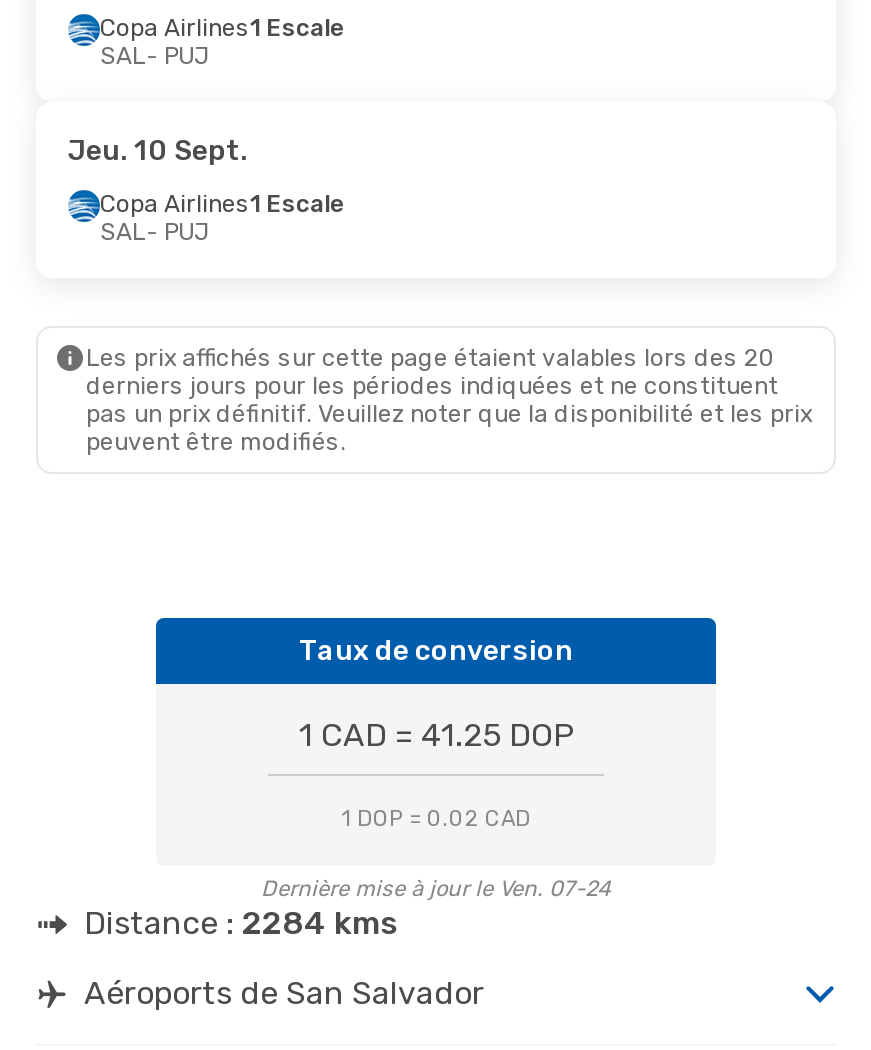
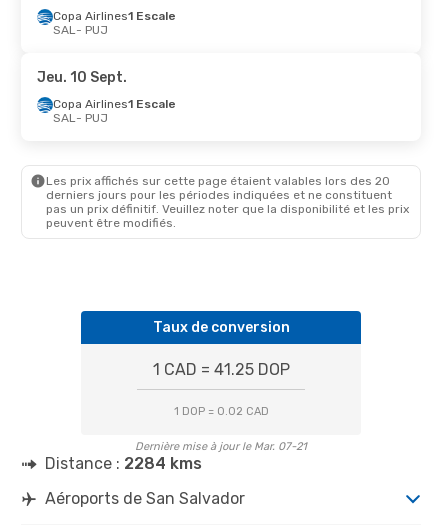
- Dernière mise à jour le Ven. 07-24
+ Dernière mise à jour le Mar. 07-21
